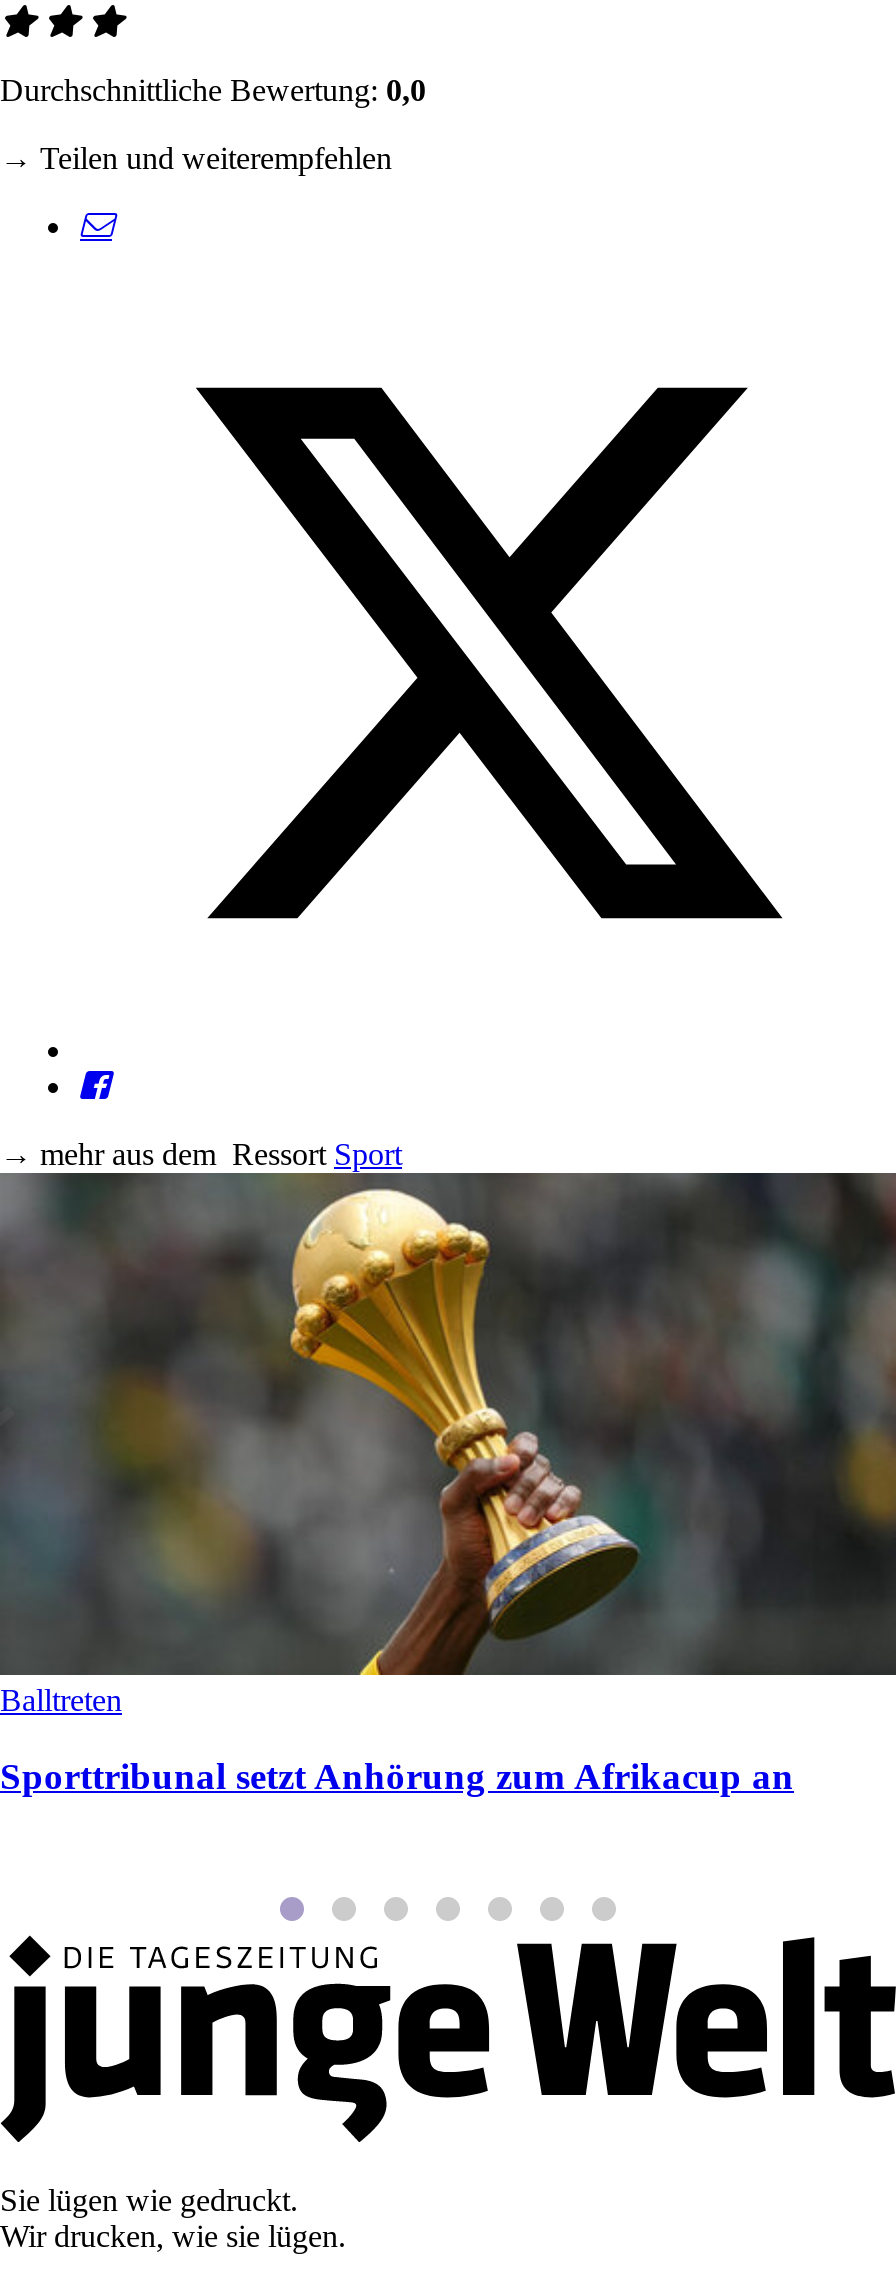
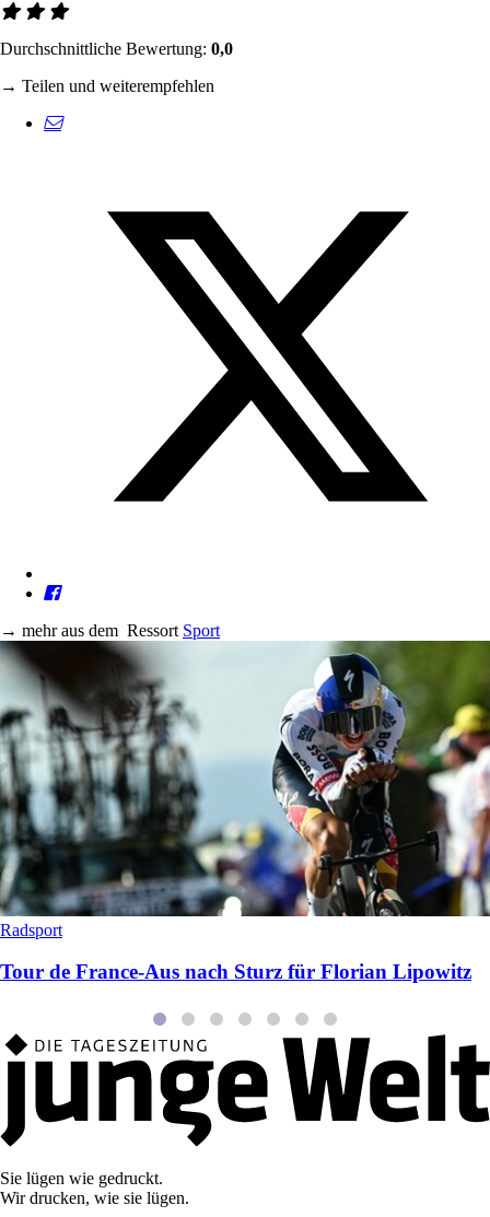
- [image]
- Balltreten
+ [image]
+ Radsport

- Sporttribunal setzt Anhörung zum Afrikacup an
+ Tour de France-Aus nach Sturz für Florian Lipowitz
